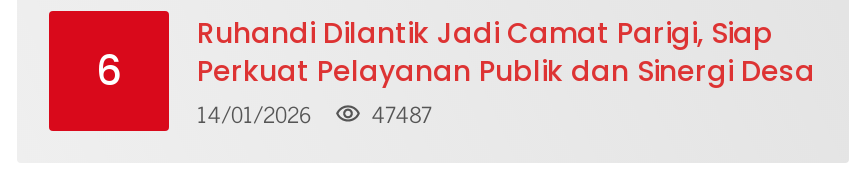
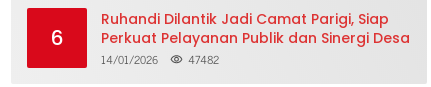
- 14/01/2026 47487
+ 14/01/2026 47482
